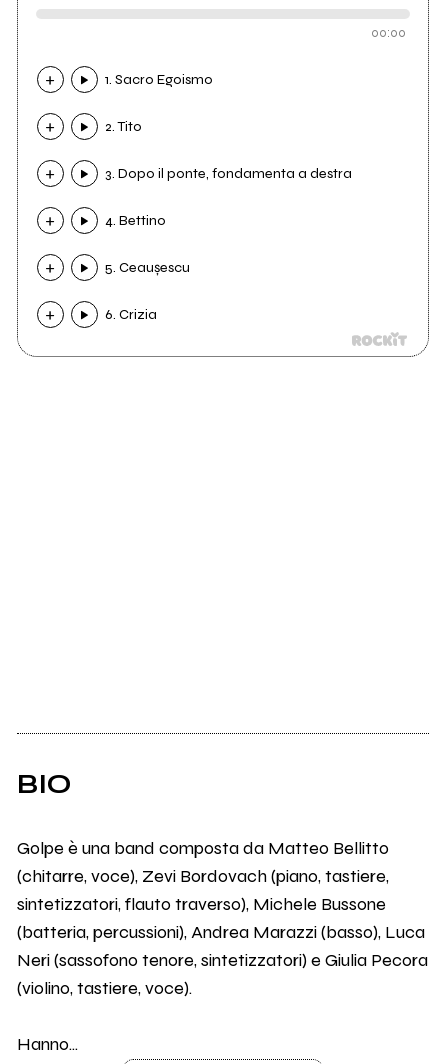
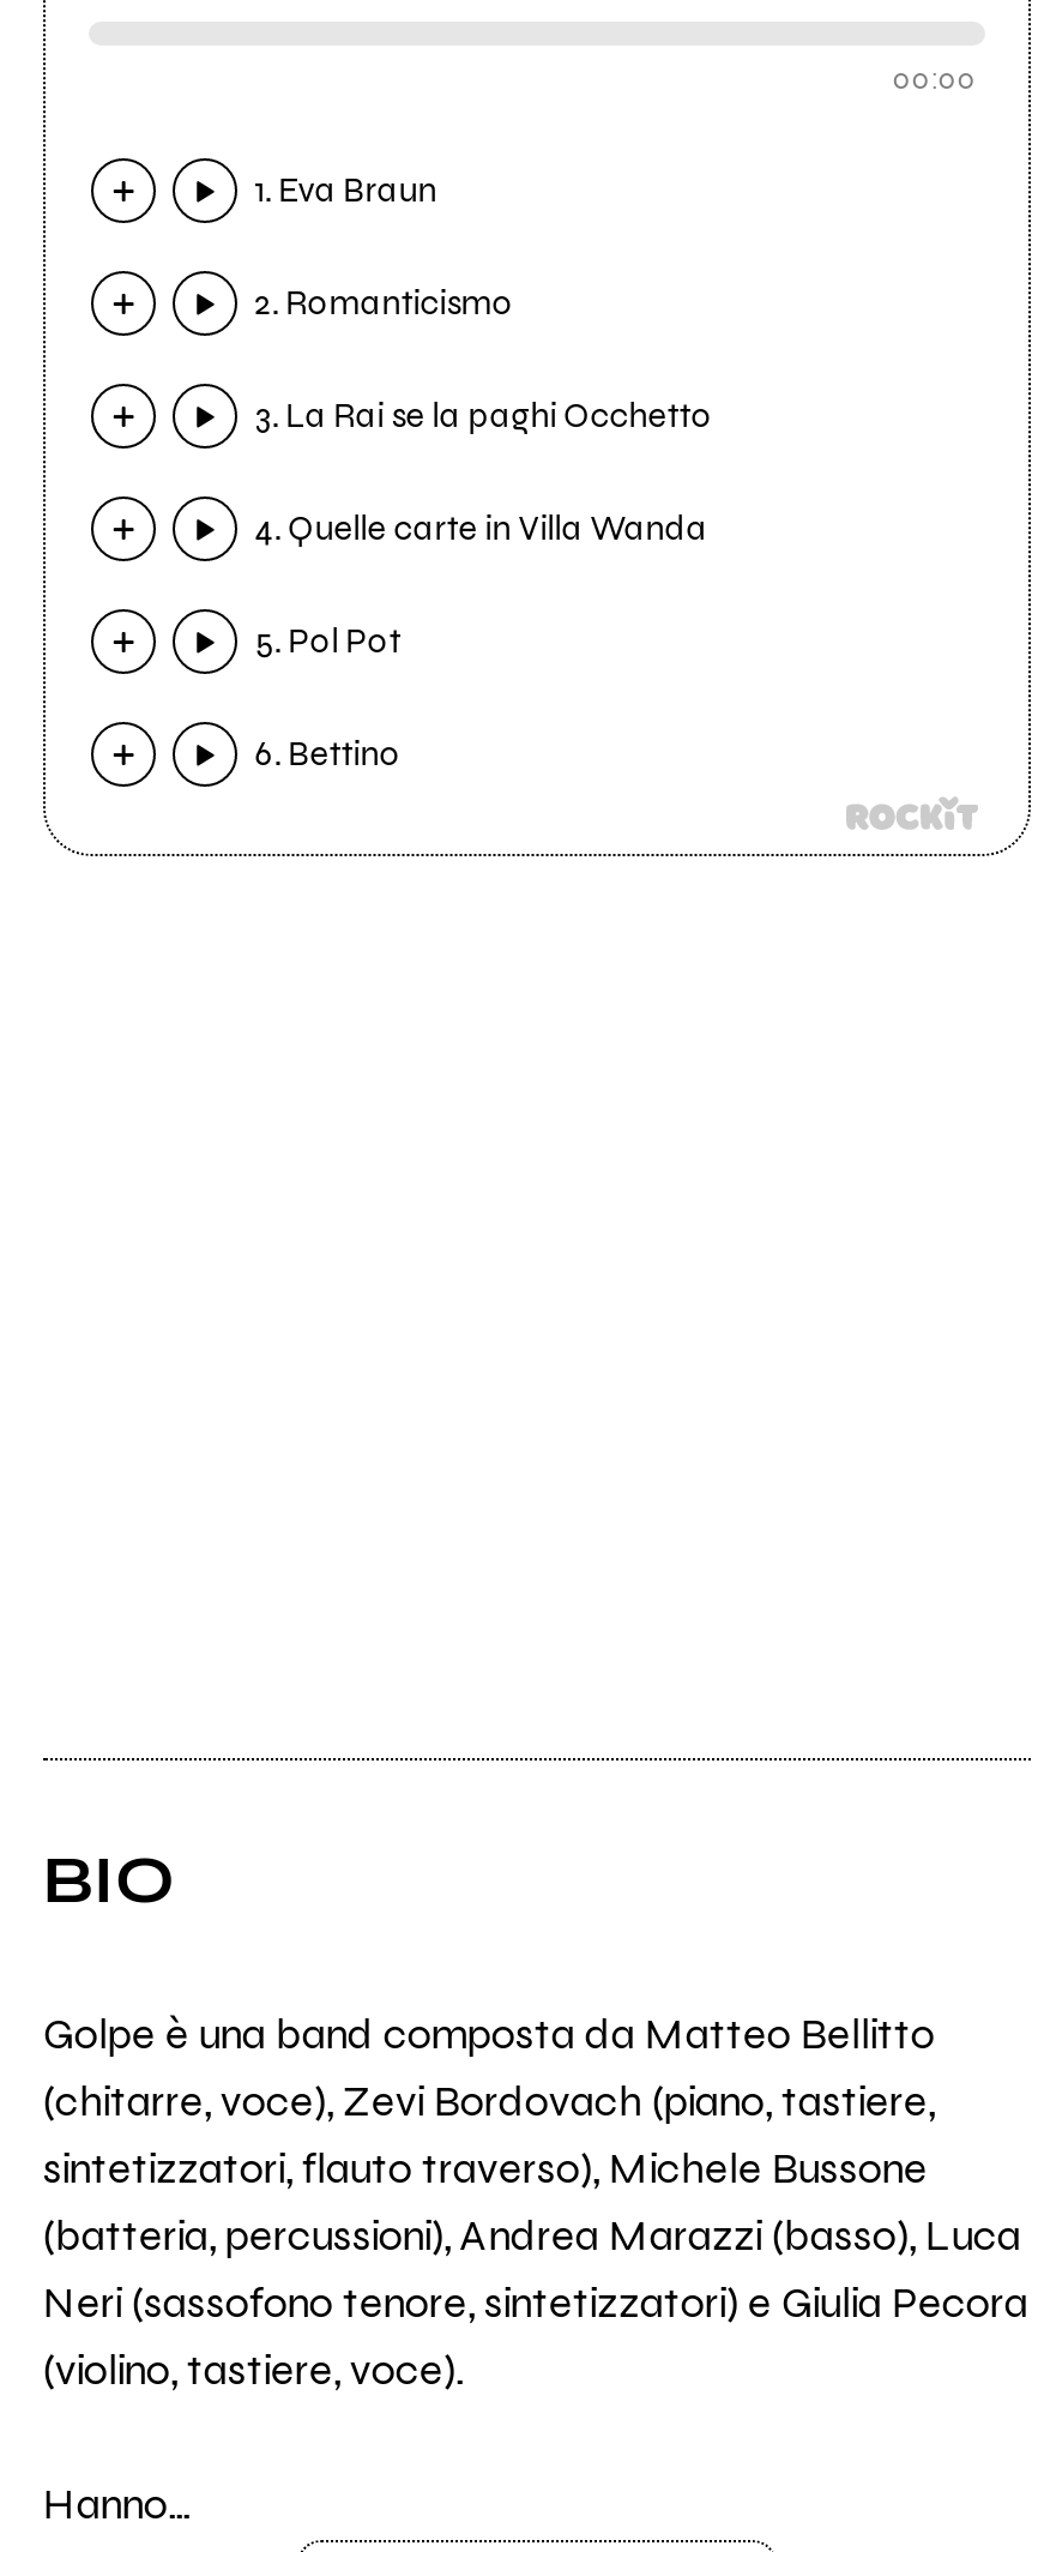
- 1. Sacro Egoismo
+ 1. Eva Braun

- 2. Tito
+ 2. Romanticismo

- 3. Dopo il ponte, fondamenta a destra
+ 3. La Rai se la paghi Occhetto

- 4. Bettino
+ 4. Quelle carte in Villa Wanda

- 5. Ceaușescu
+ 5. Pol Pot

- 6. Crizia
+ 6. Bettino
